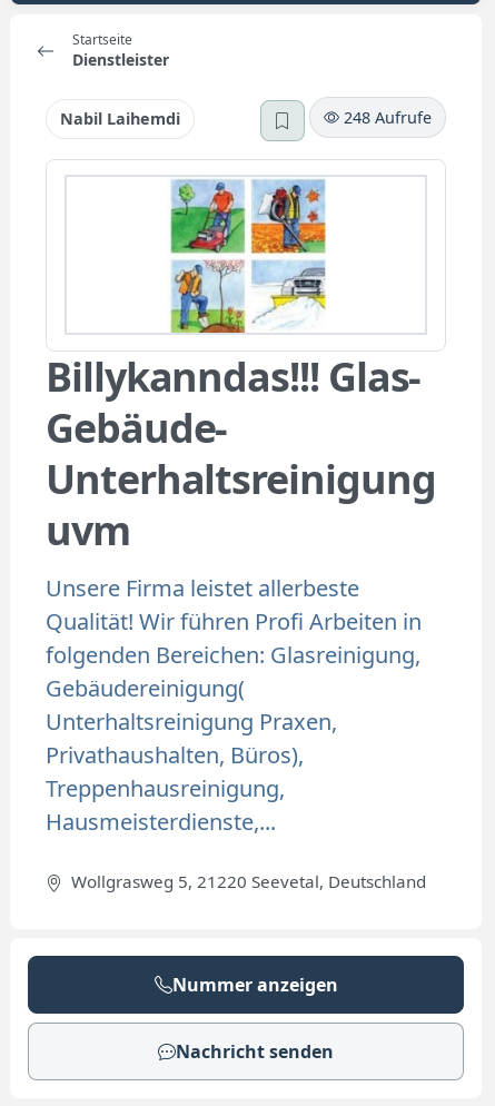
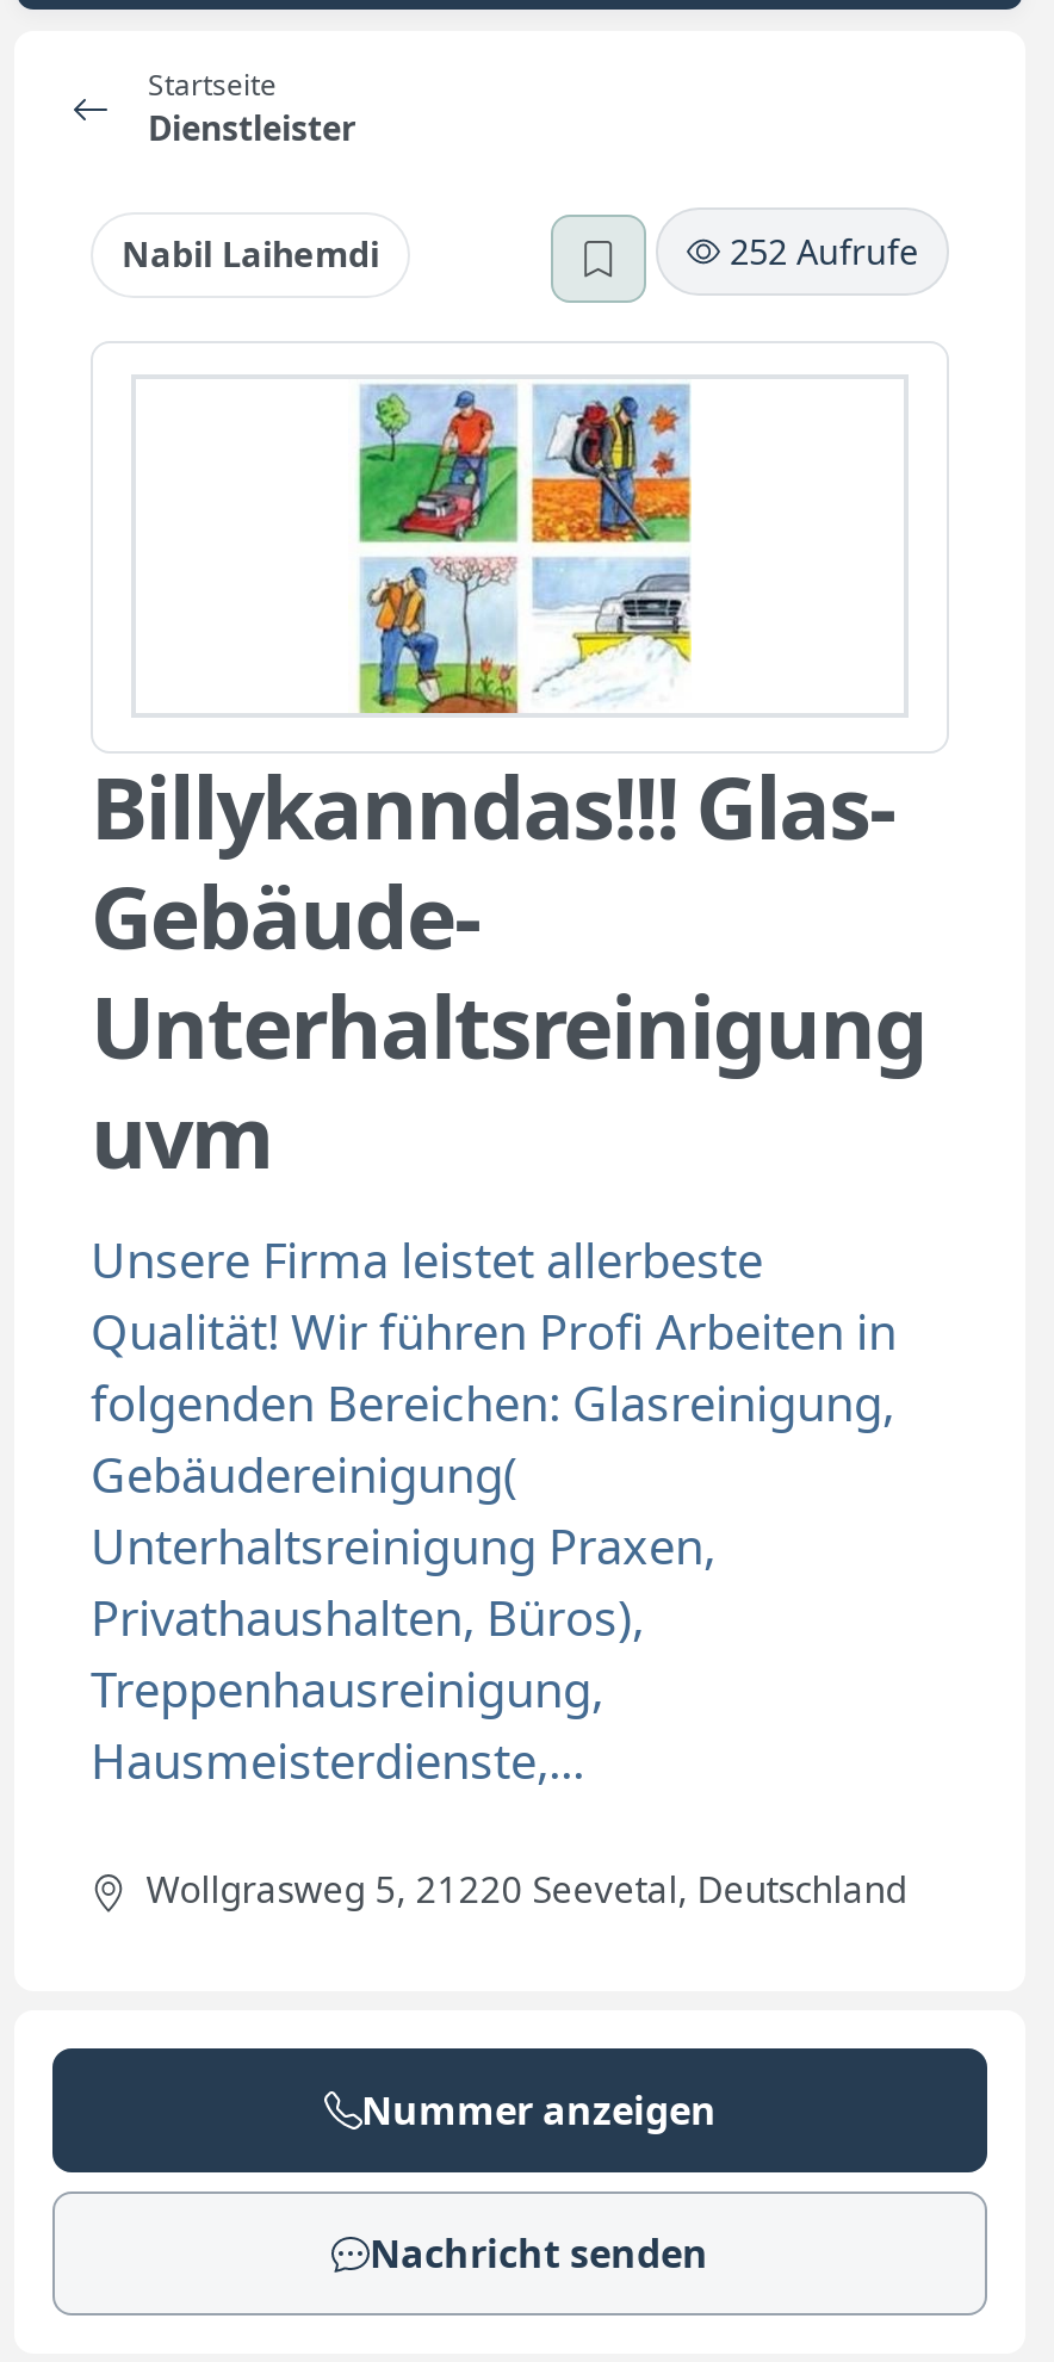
- 248 Aufrufe
+ 252 Aufrufe
